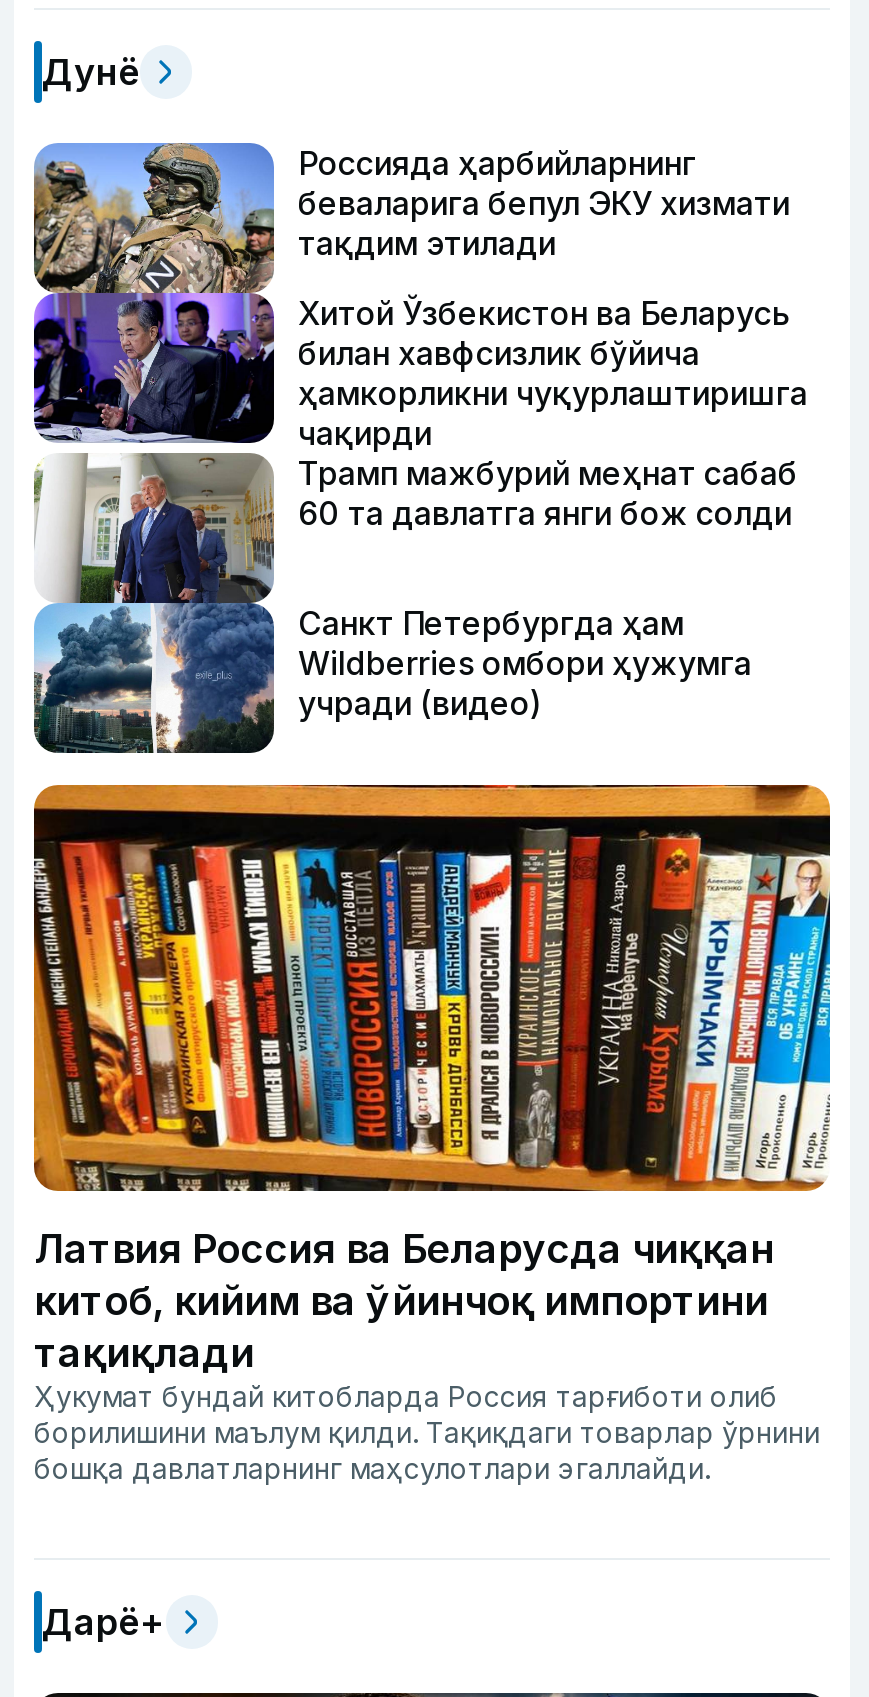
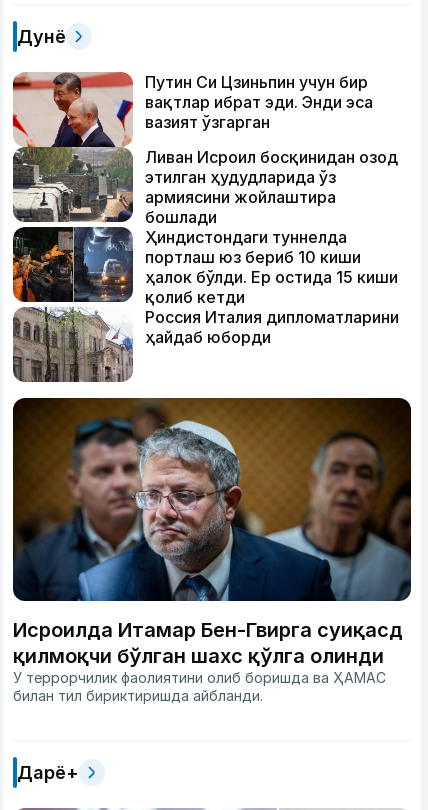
- [image]
- Россияда ҳарбийларнинг
- беваларига бепул ЭКУ хизмати
- тақдим этилади
- Хитой Ўзбекистон ва Беларусь
- билан хавфсизлик бўйича
- ҳамкорликни чуқурлаштиришга
- чақирди
- Трамп мажбурий меҳнат сабаб
- 60 та давлатга янги бож солди
- Санкт Петербургда ҳам
- Wildberries омбори ҳужумга
- учради (видео)
+ [image]
+ Путин Си Цзиньпин учун бир
+ вақтлар ибрат эди. Энди эса
+ вазият ўзгарган
+ Ливан Исроил босқинидан озод
+ этилган ҳудудларида ўз
+ армиясини жойлаштира
+ бошлади
+ Ҳиндистондаги туннелда
+ портлаш юз бериб 10 киши
+ ҳалок бўлди. Ер остида 15 киши
+ қолиб кетди
+ Россия Италия дипломатларини
+ ҳайдаб юборди

- [image]
- Латвия Россия ва Беларусда чиққан
- китоб, кийим ва ўйинчоқ импортини
- тақиқлади
- Ҳукумат бундай китобларда Россия тарғиботи олиб
- борилишини маълум қилди. Тақиқдаги товарлар ўрнини
- бошқа давлатларнинг маҳсулотлари эгаллайди.
+ [image]
+ Исроилда Итамар Бен-Гвирга суиқасд
+ қилмоқчи бўлган шахс қўлга олинди
+ У террорчилик фаолиятини олиб боришда ва ҲАМАС
+ билан тил бириктиришда айбланди.
